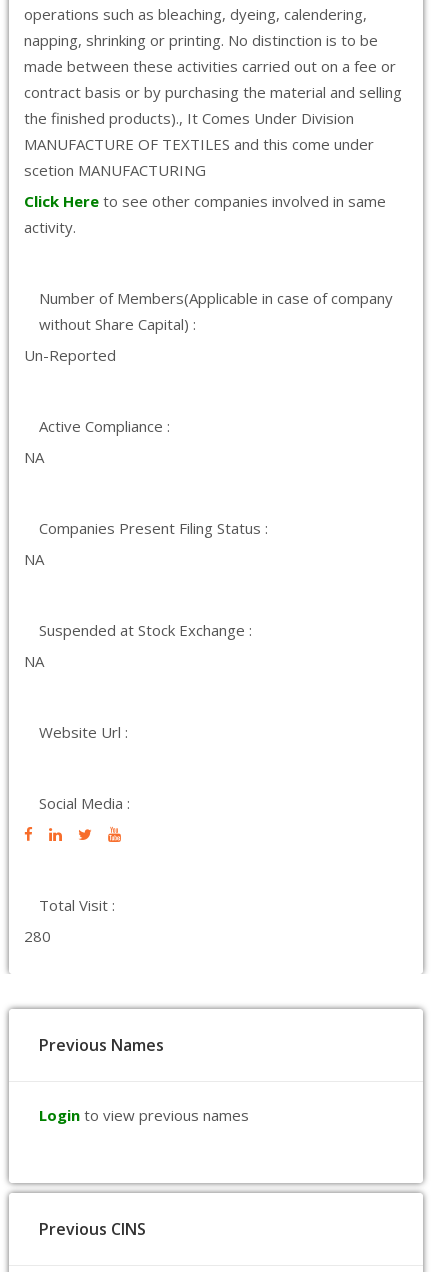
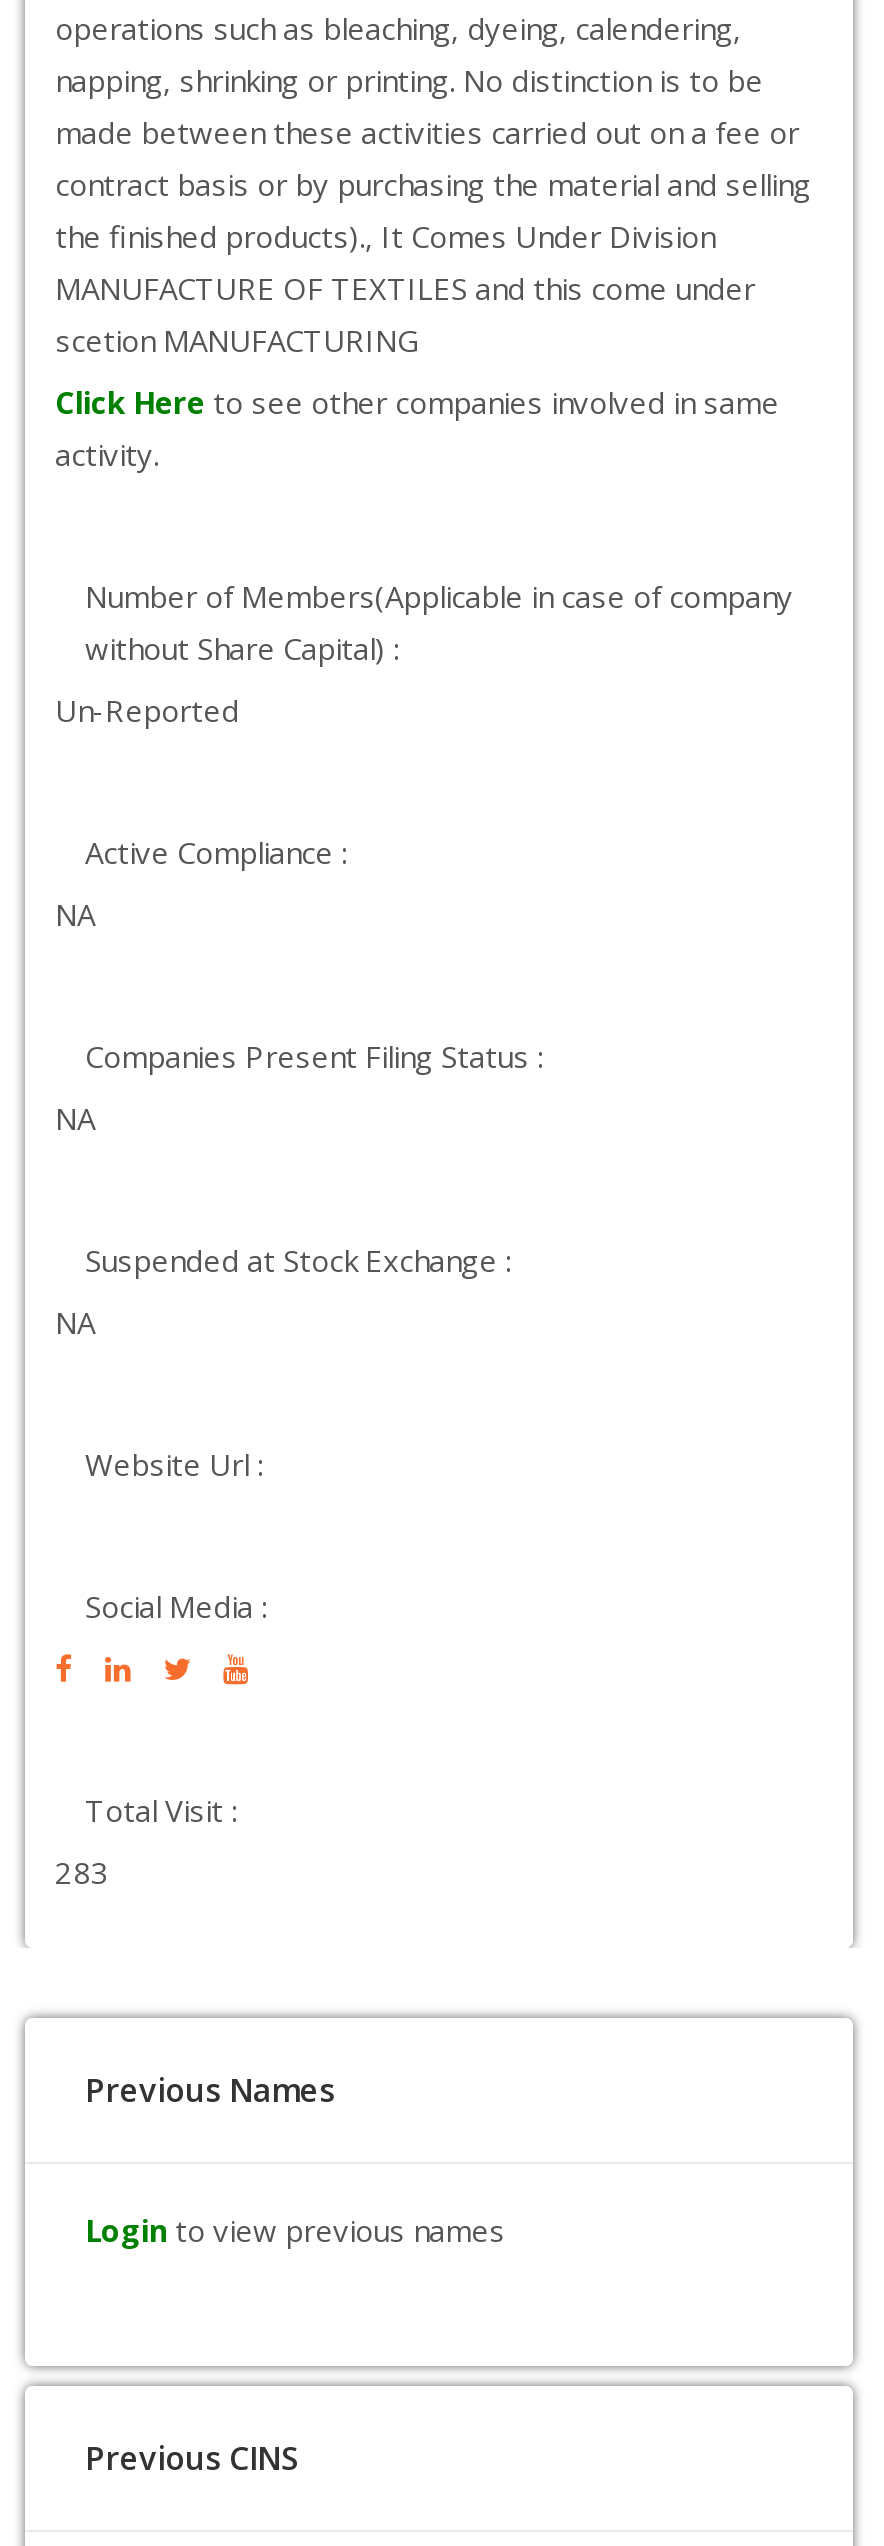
- 280
+ 283
